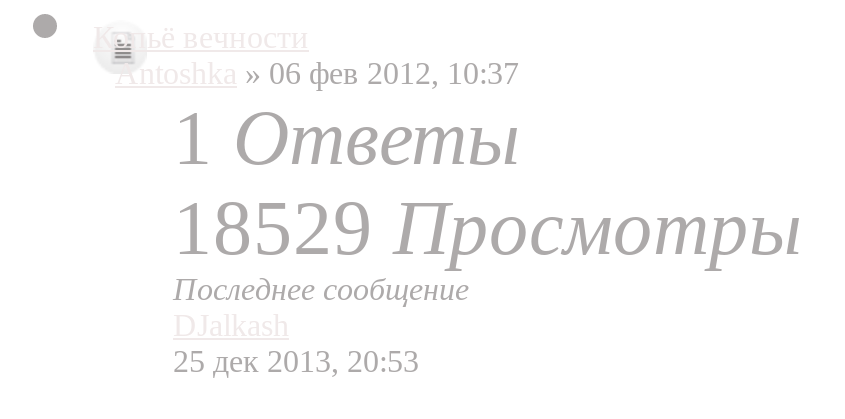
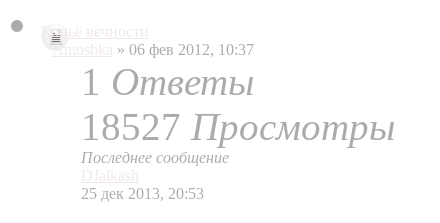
- 18529 Просмотры
+ 18527 Просмотры
